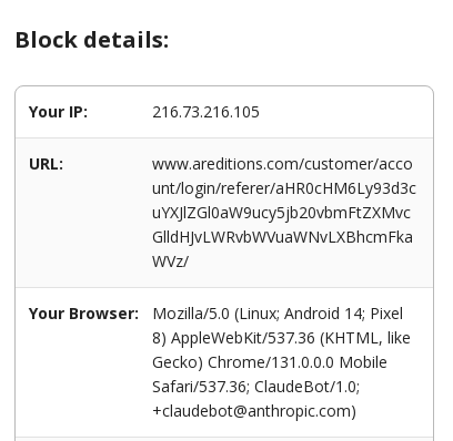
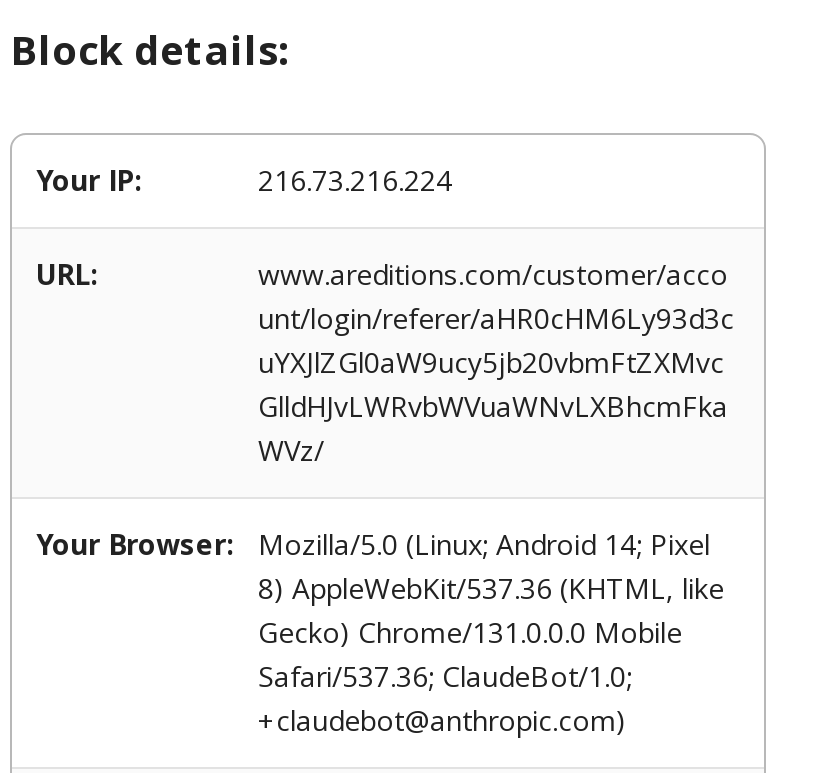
- 216.73.216.105
+ 216.73.216.224
